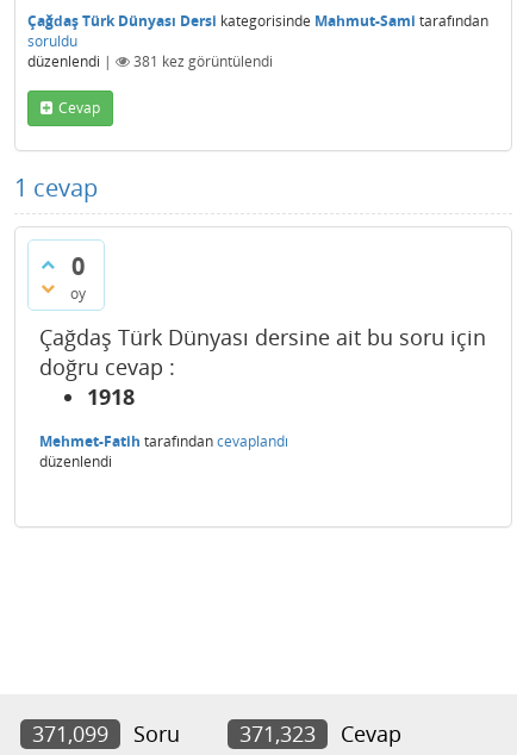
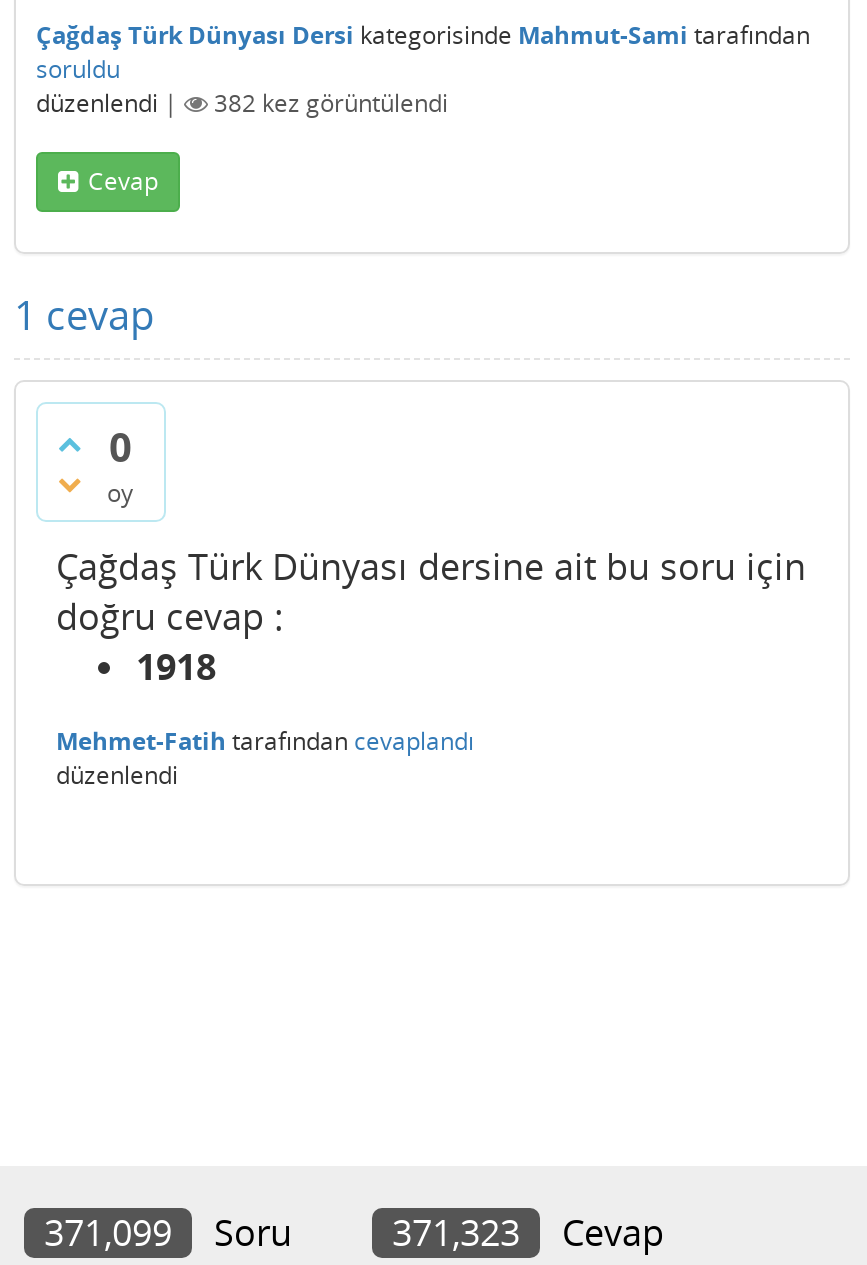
- 381 kez görüntülendi
+ 382 kez görüntülendi
